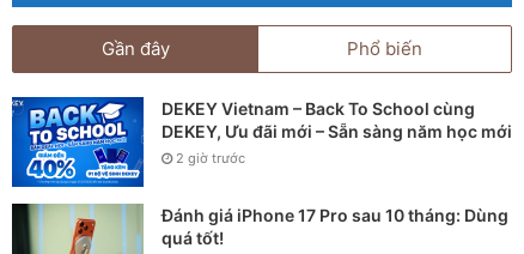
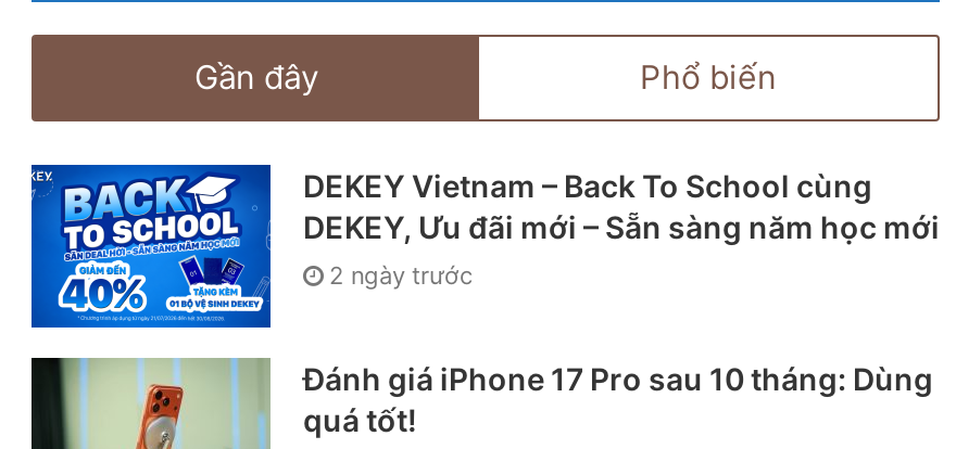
- 2 giờ trước
+ 2 ngày trước
